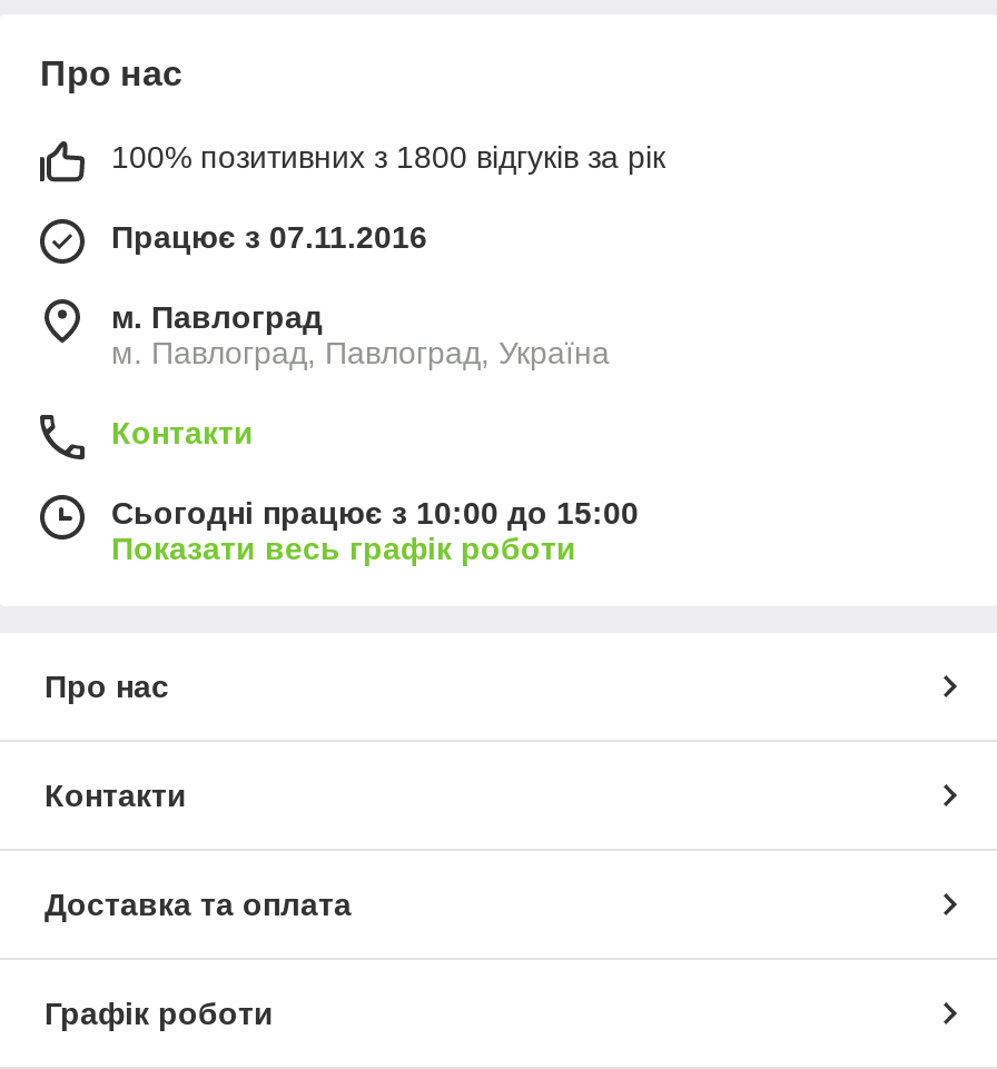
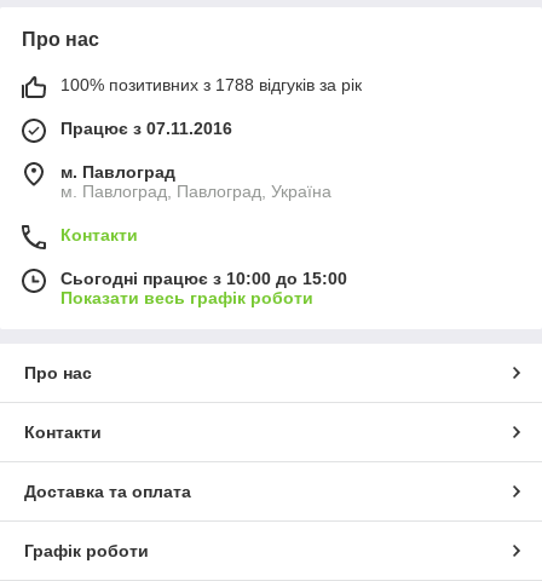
- 100% позитивних з 1800 відгуків за рік
+ 100% позитивних з 1788 відгуків за рік
